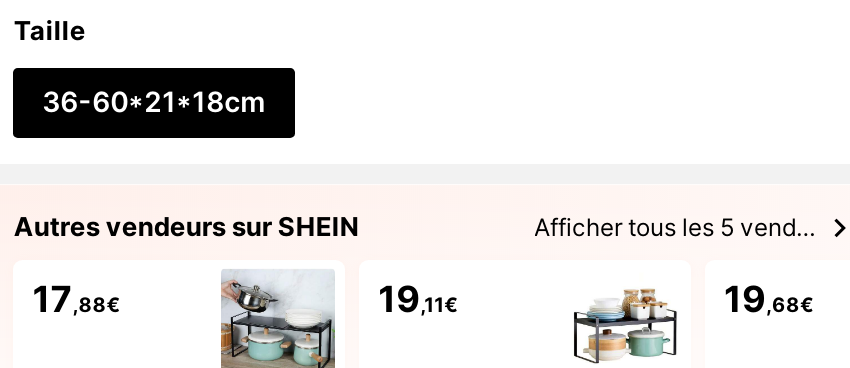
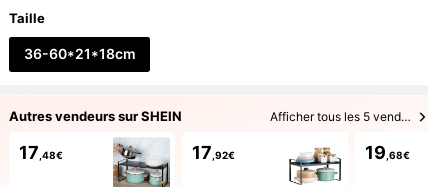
- 17,88€
+ 17,48€

- 19,11€
+ 17,92€
